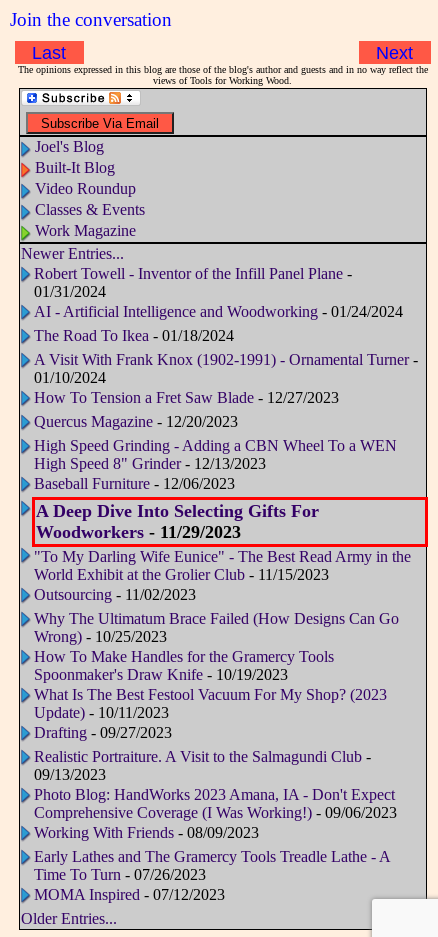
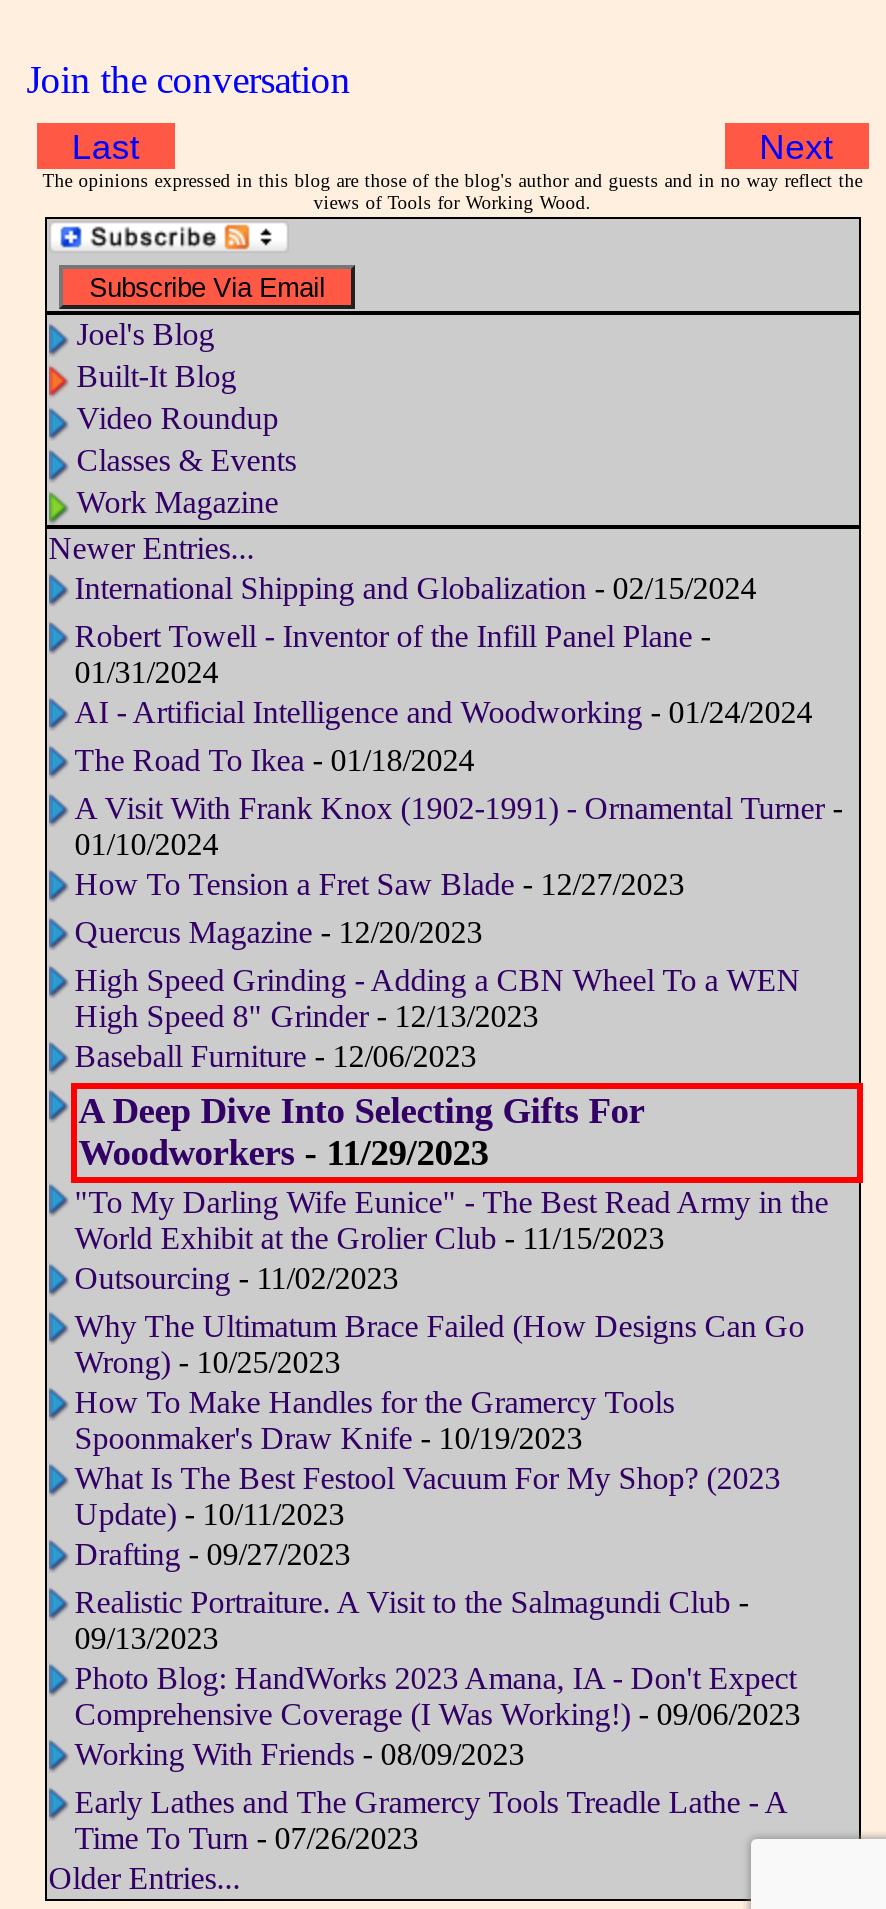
+ International Shipping and Globalization - 02/15/2024

moved down: Robert Towell - Inventor of the Infill Panel Plane - | 01/31/2024 | AI - Artificial Intelligence and Woodworking - 01/24/2024 | ... | Early Lathes and The Gramercy Tools Treadle Lathe - A | Time To Turn - 07/26/2023

- MOMA Inspired - 07/12/2023
